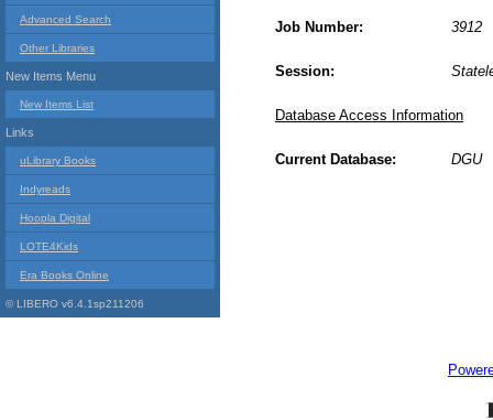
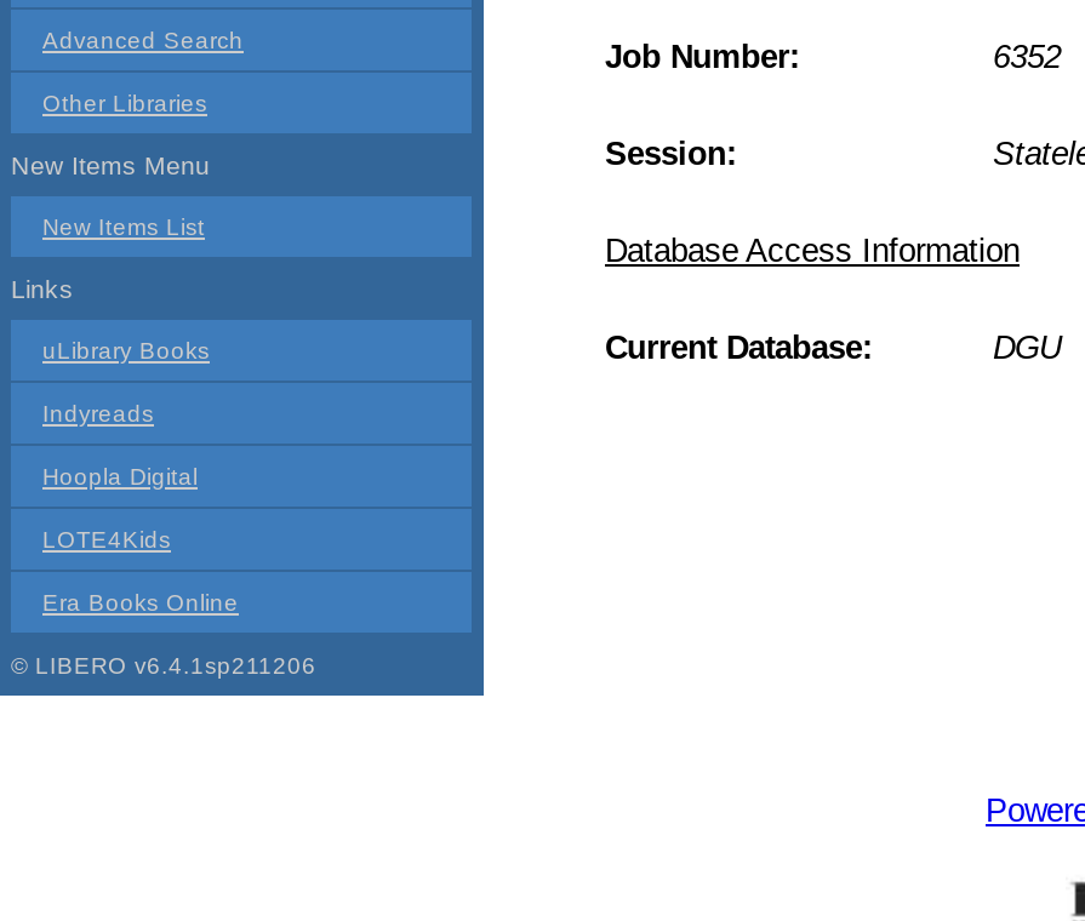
- 3912
+ 6352
